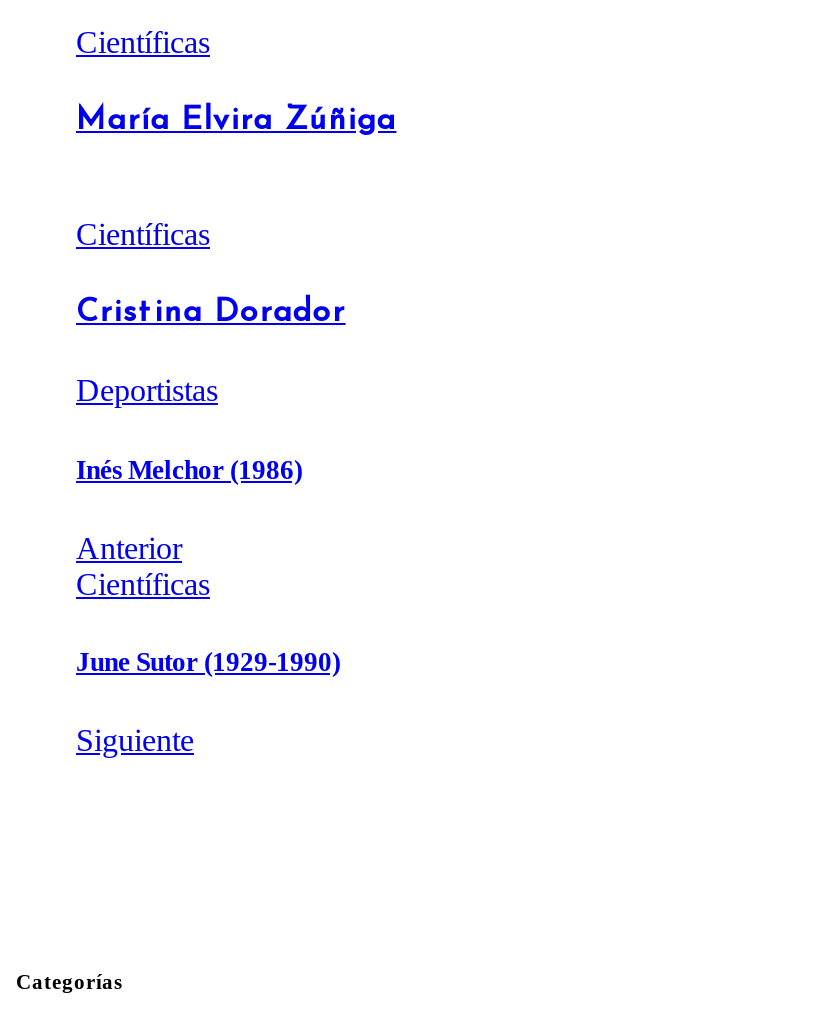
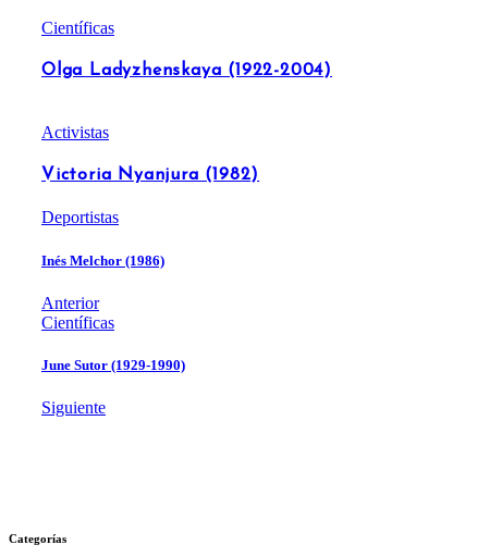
- María Elvira Zúñiga
+ Olga Ladyzhenskaya (1922-2004)

- Científicas
+ Activistas

- Cristina Dorador
+ Victoria Nyanjura (1982)
